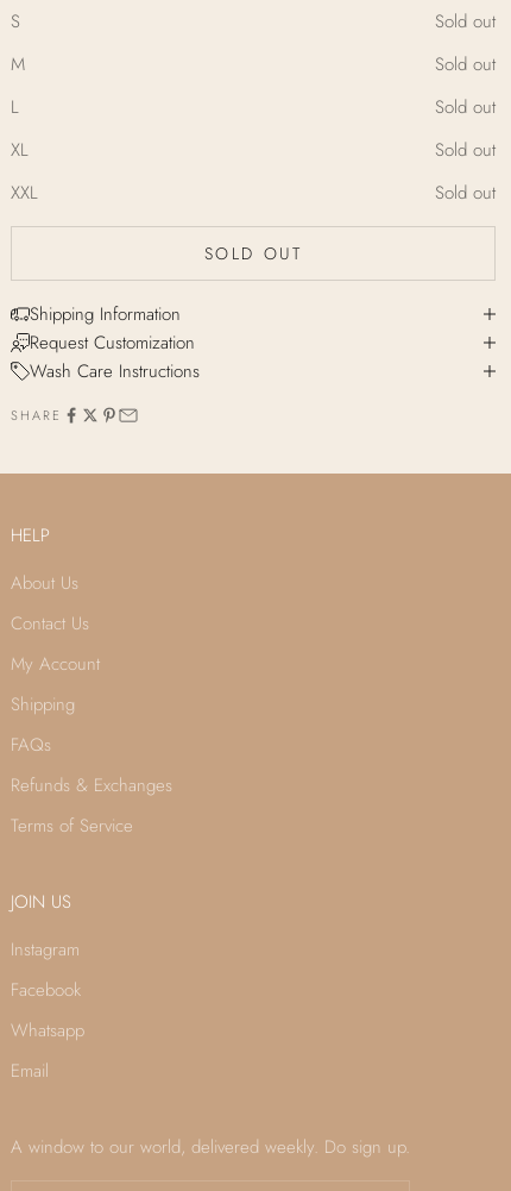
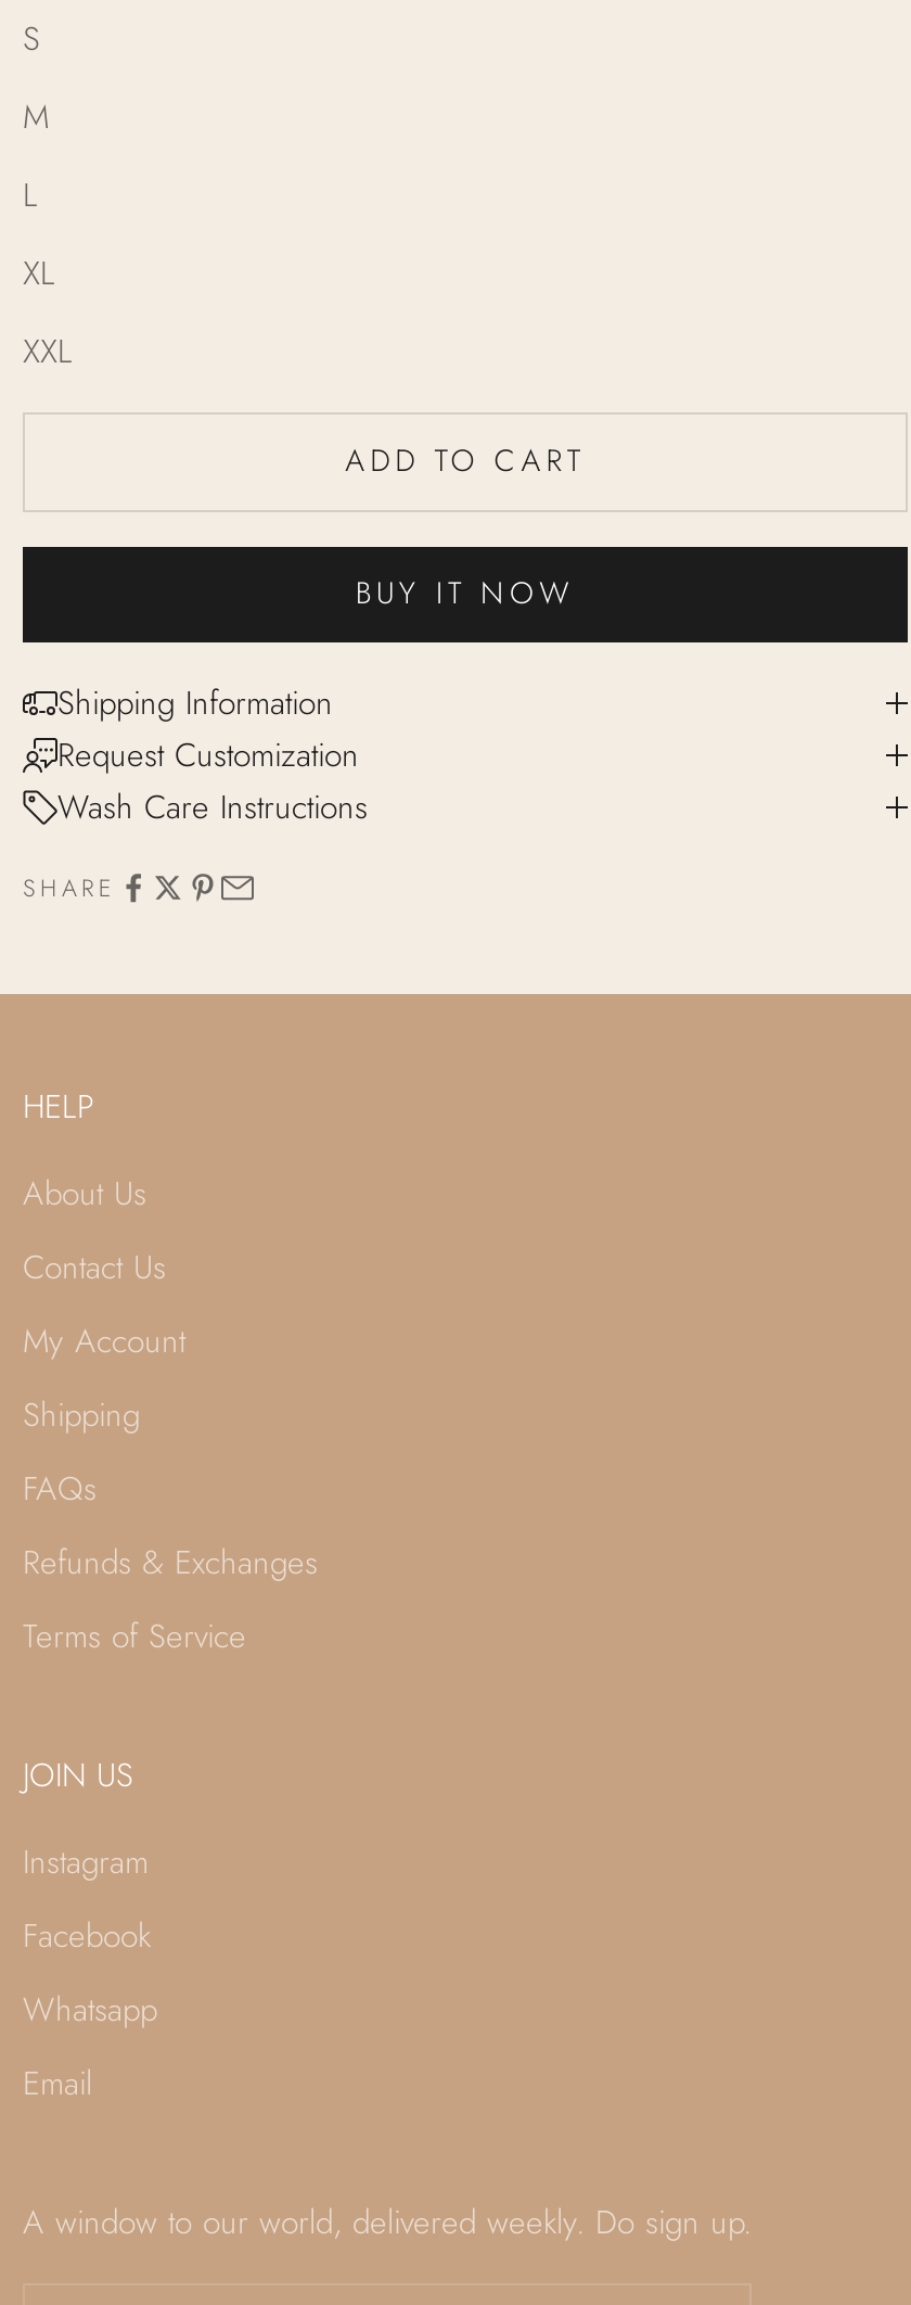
- Sold out

- Sold out

- Sold out

- Sold out

- Sold out
+ ADD TO CART

- SOLD OUT
+ BUY IT NOW
